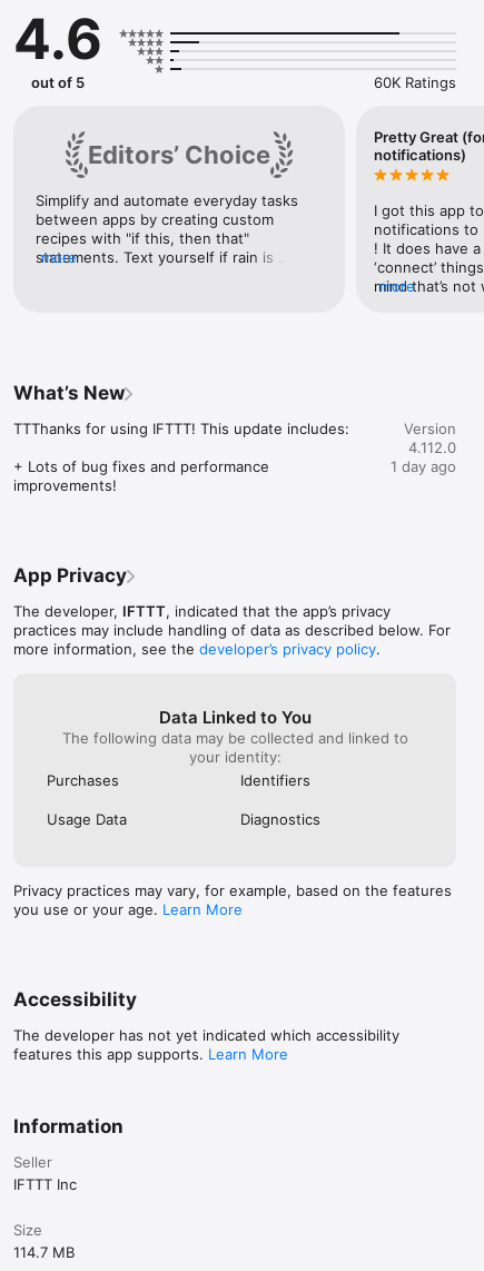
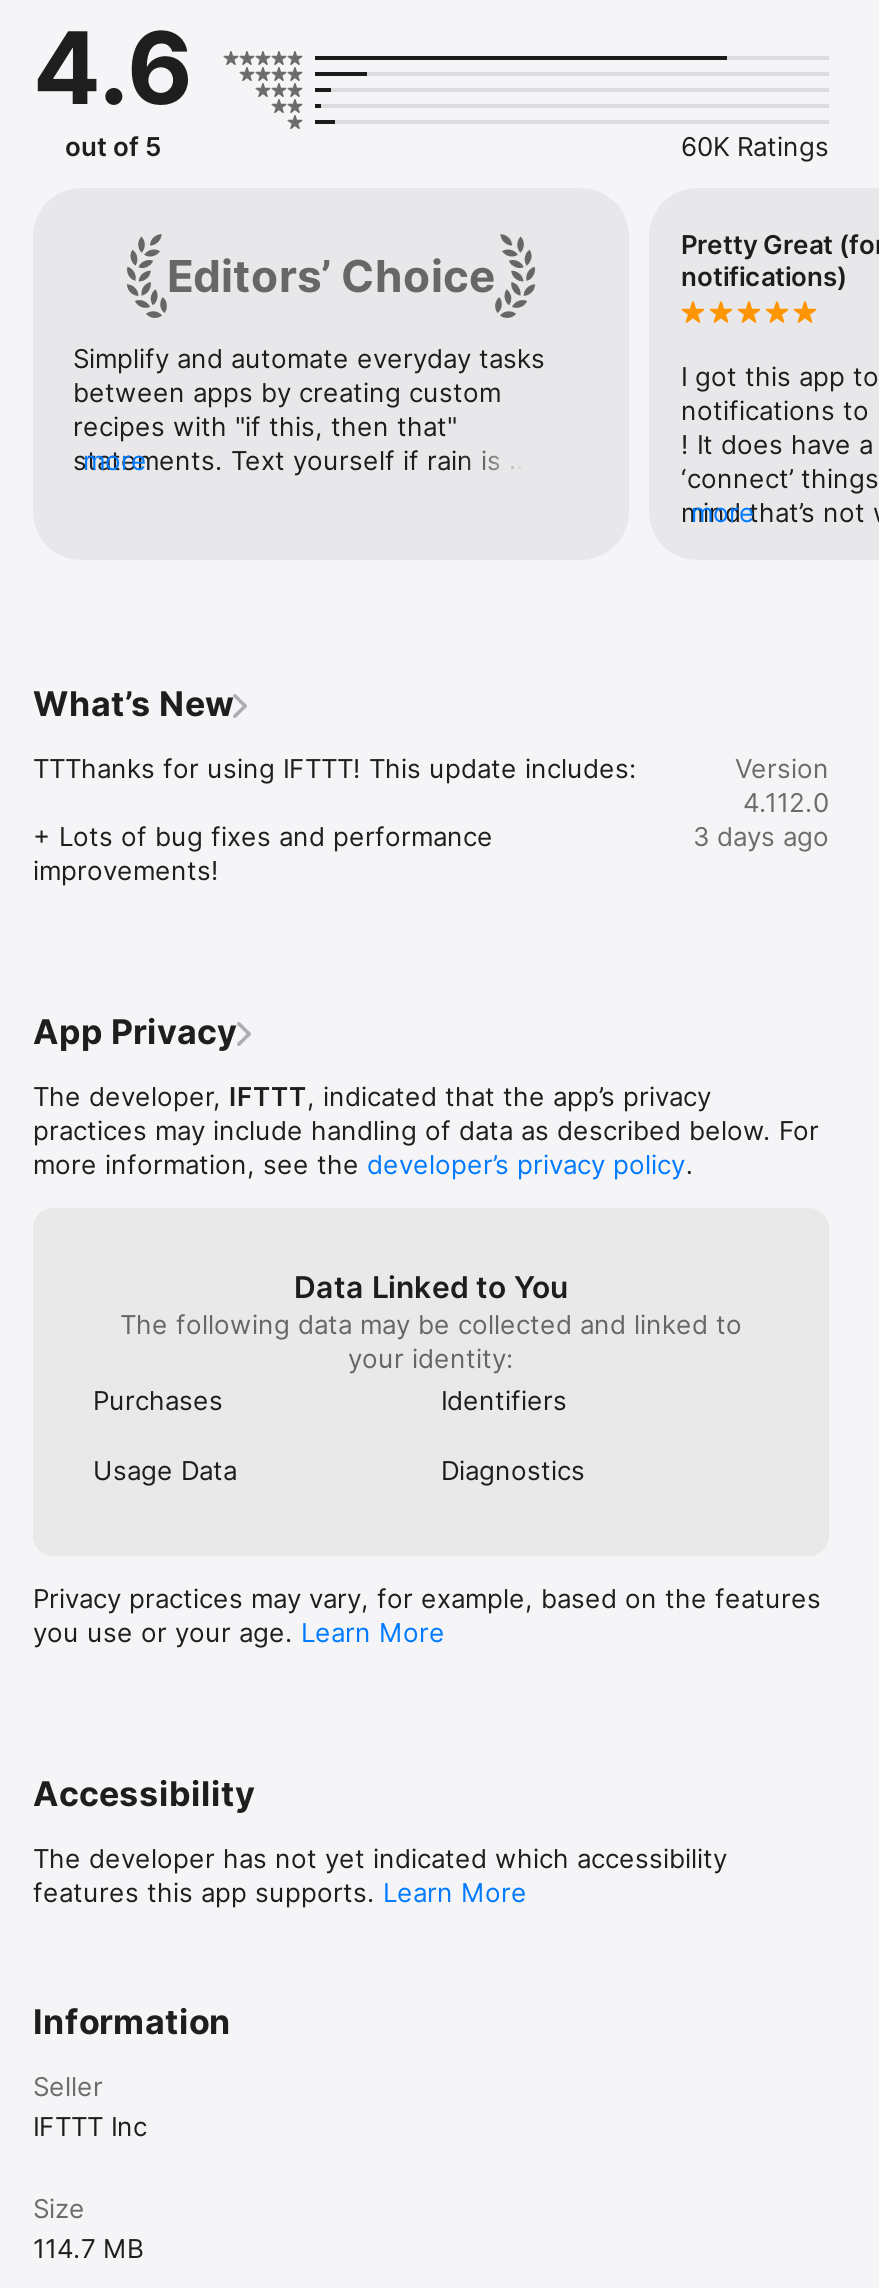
- 1 day ago
+ 3 days ago
